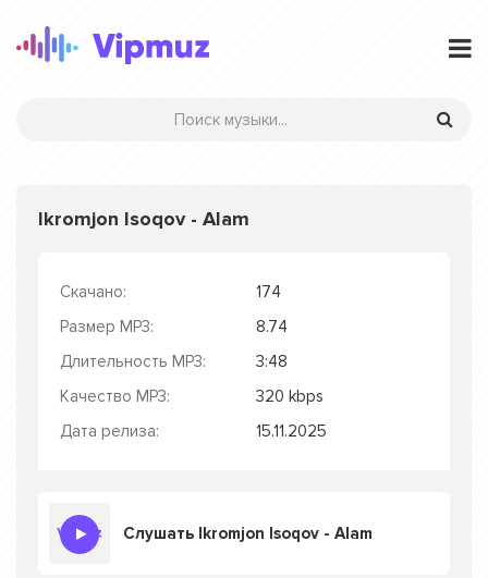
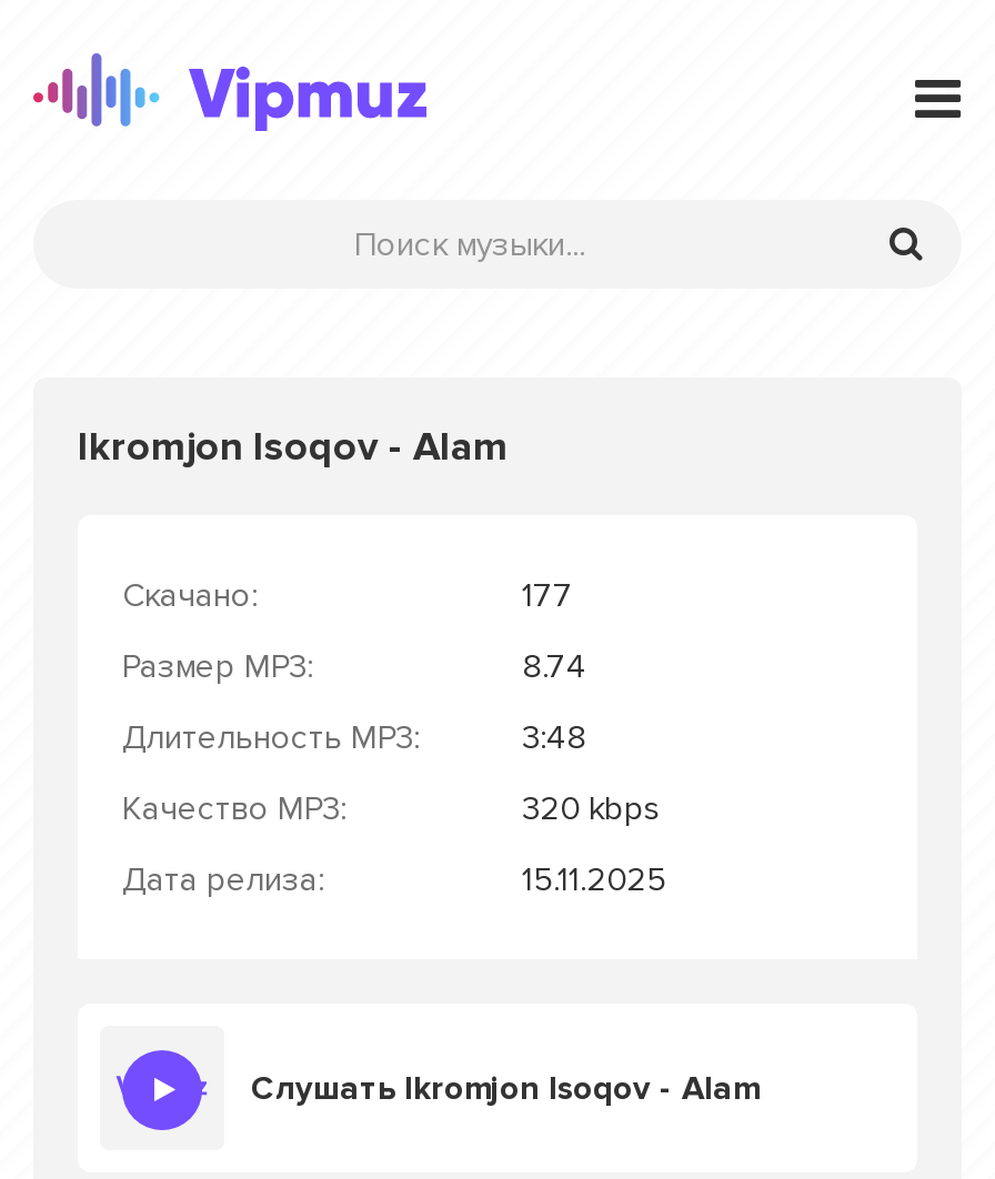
- 174
+ 177
